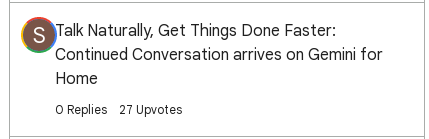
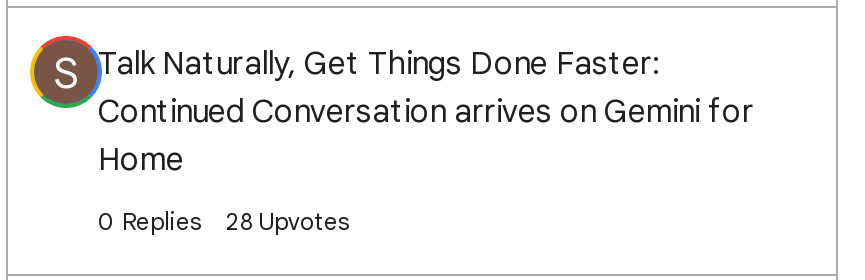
- 27 Upvotes
+ 28 Upvotes
